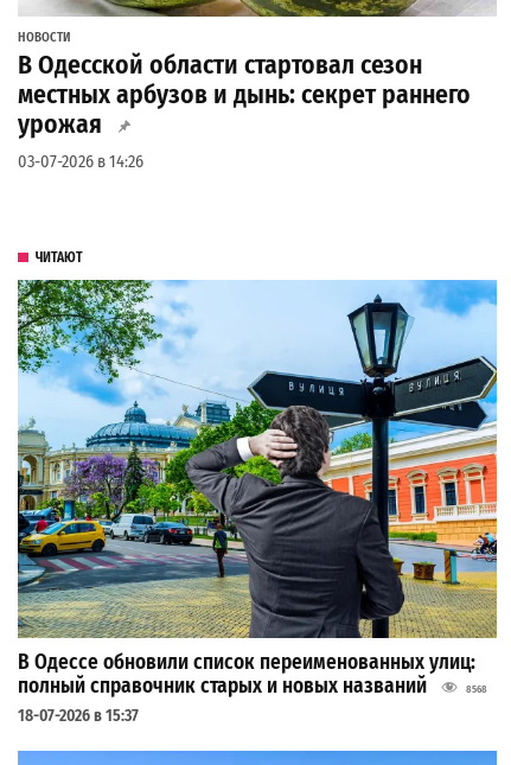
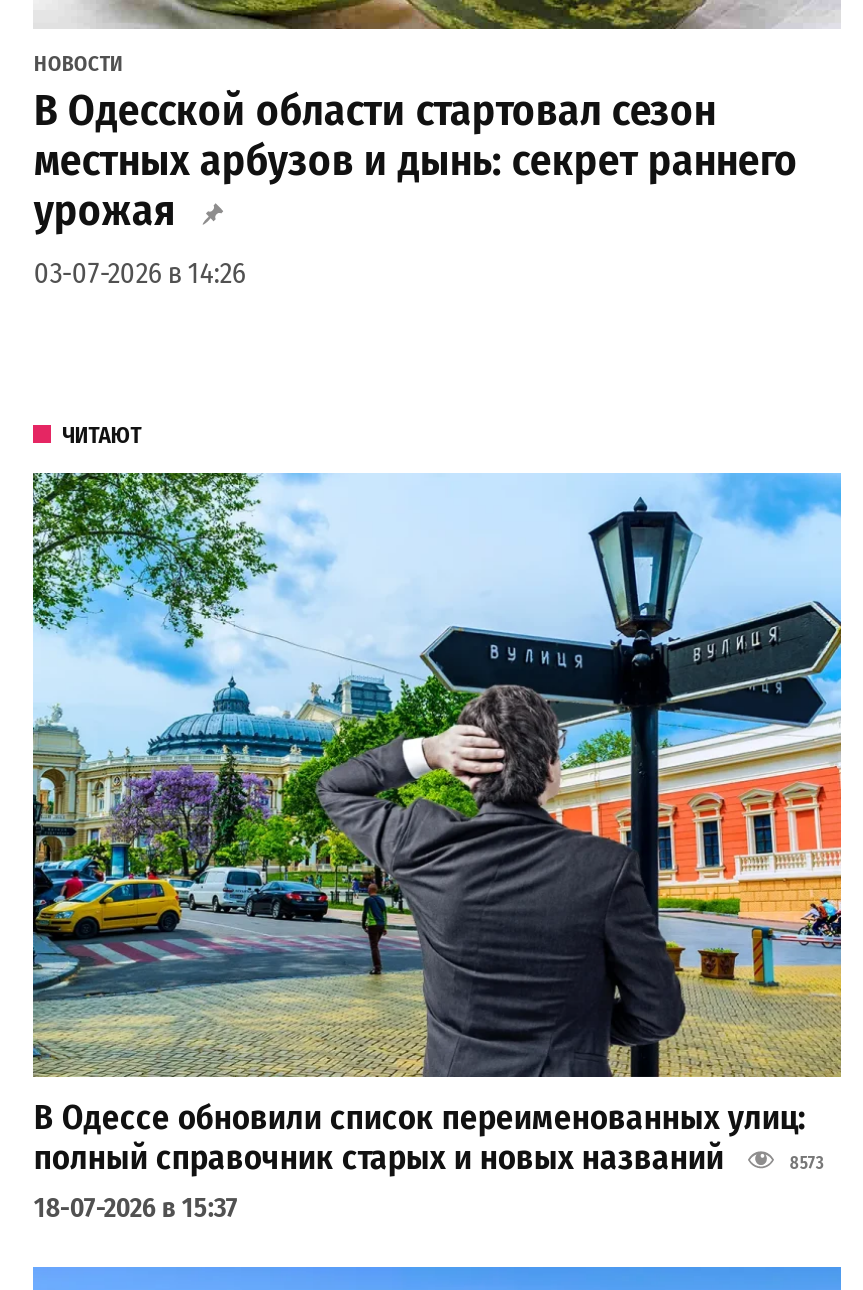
- 8568
+ 8573
